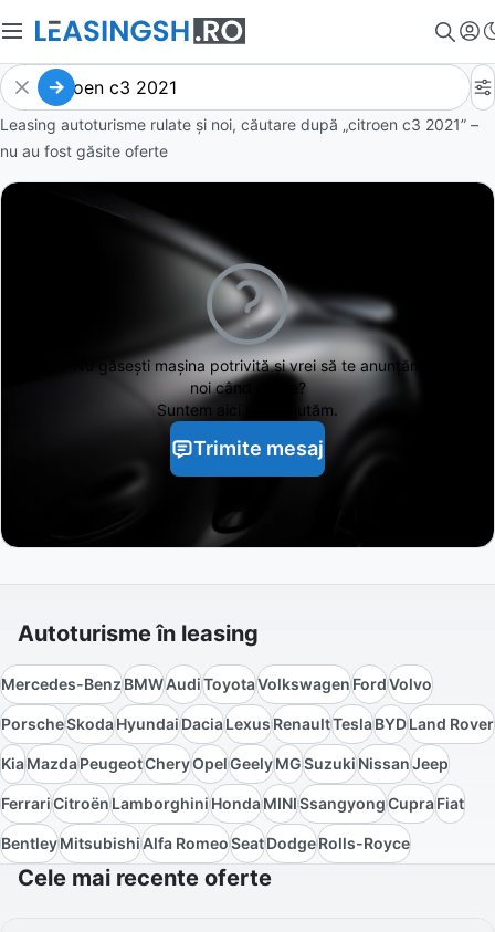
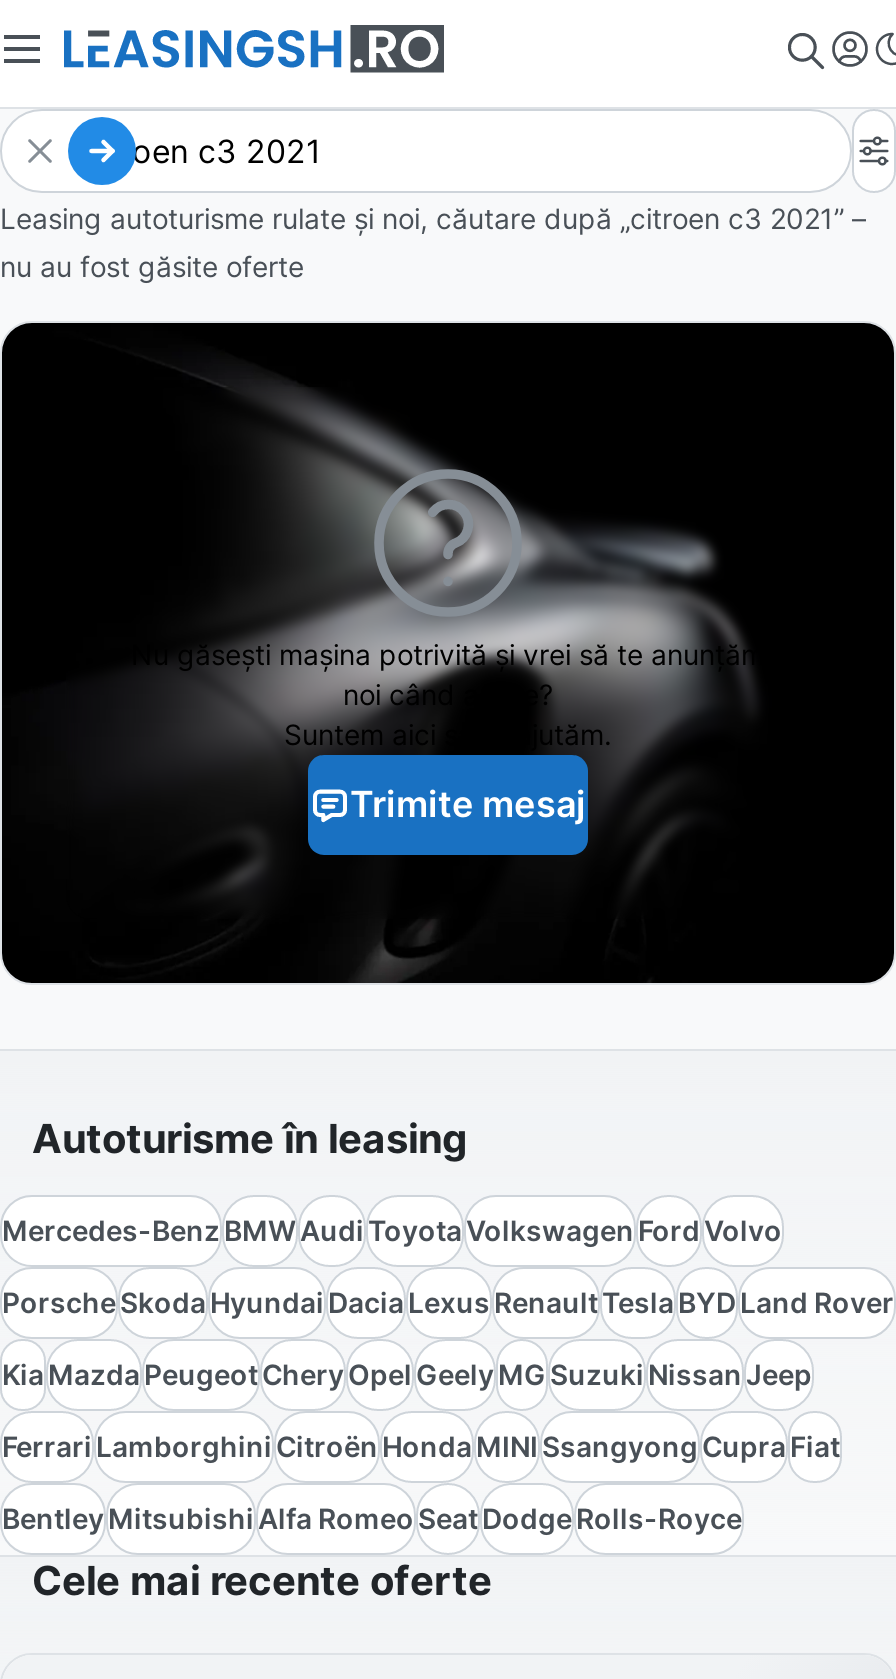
- Ferrari Citroën Lamborghini Honda MINI Ssangyong Cupra Fiat
+ Ferrari Lamborghini Citroën Honda MINI Ssangyong Cupra Fiat
